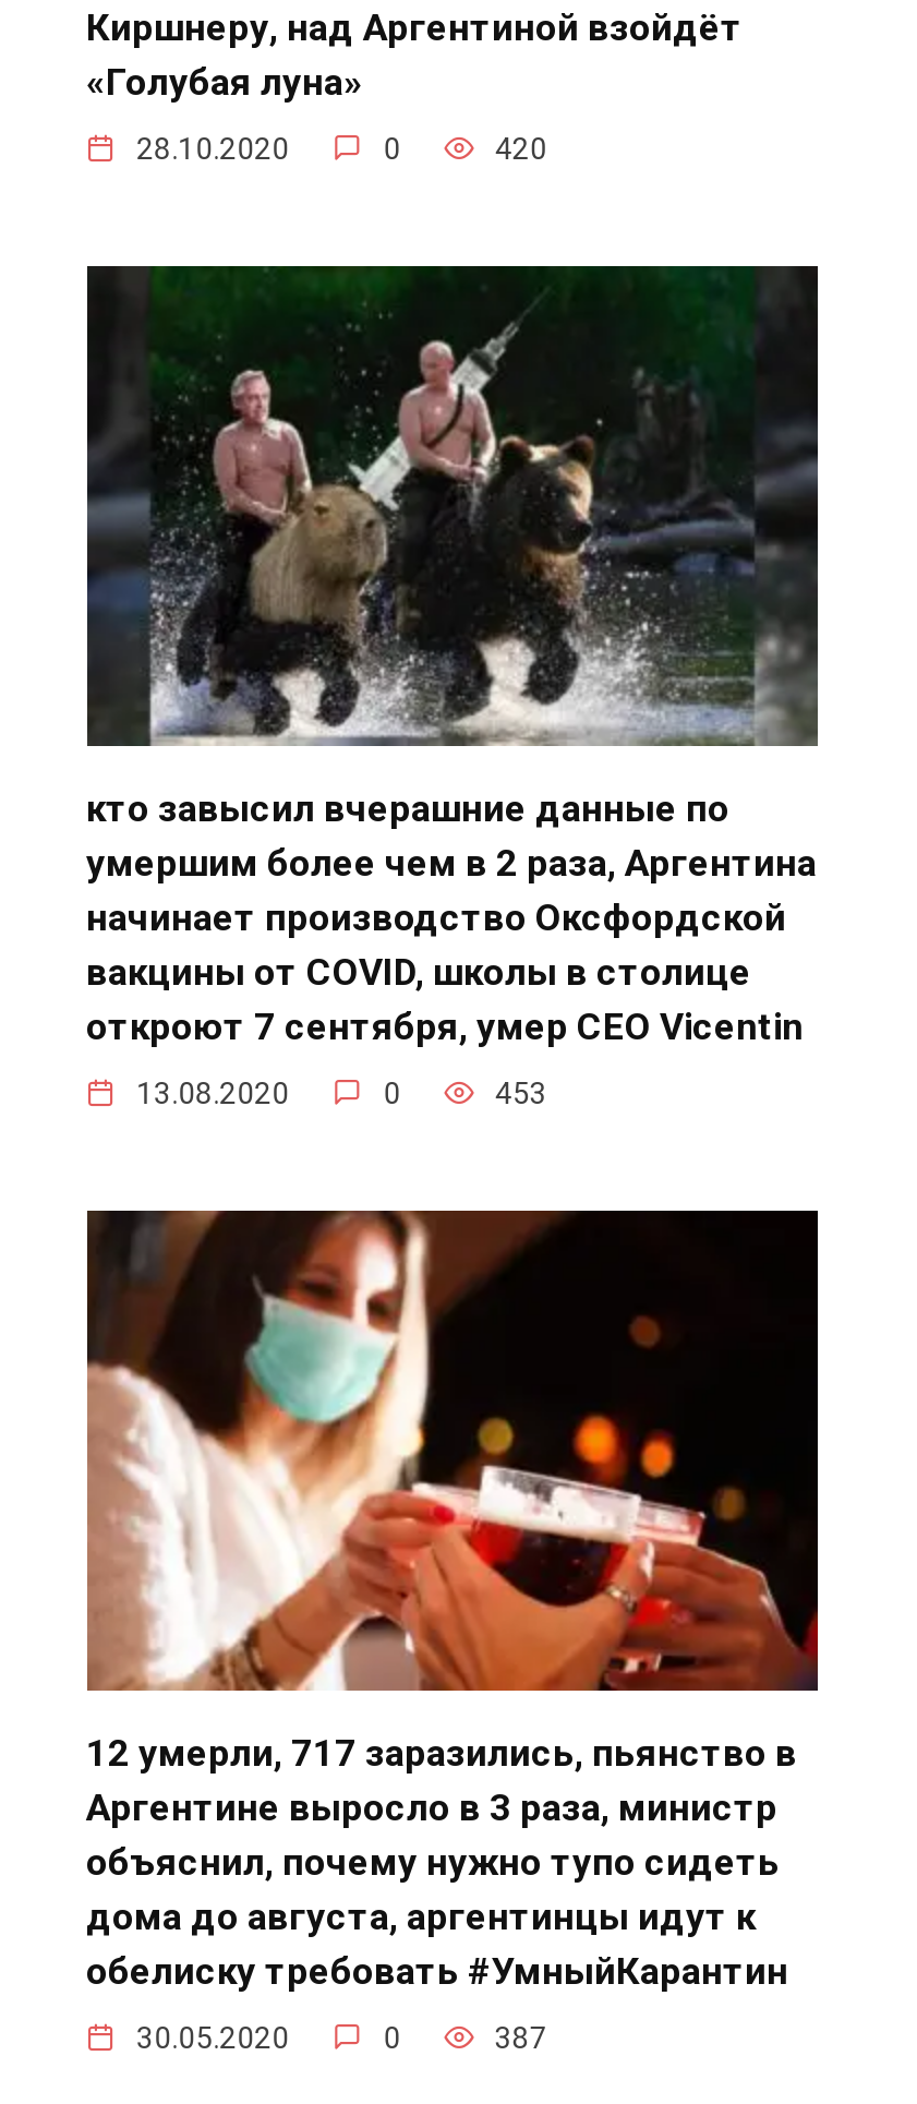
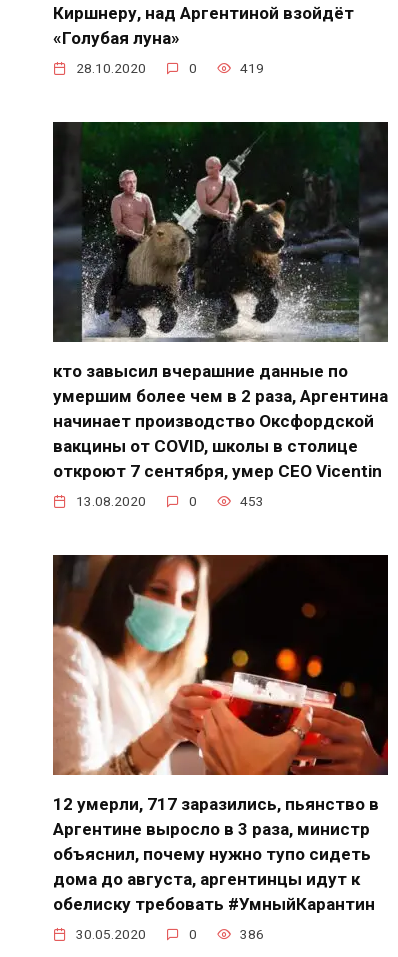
- 420
+ 419

- 387
+ 386
